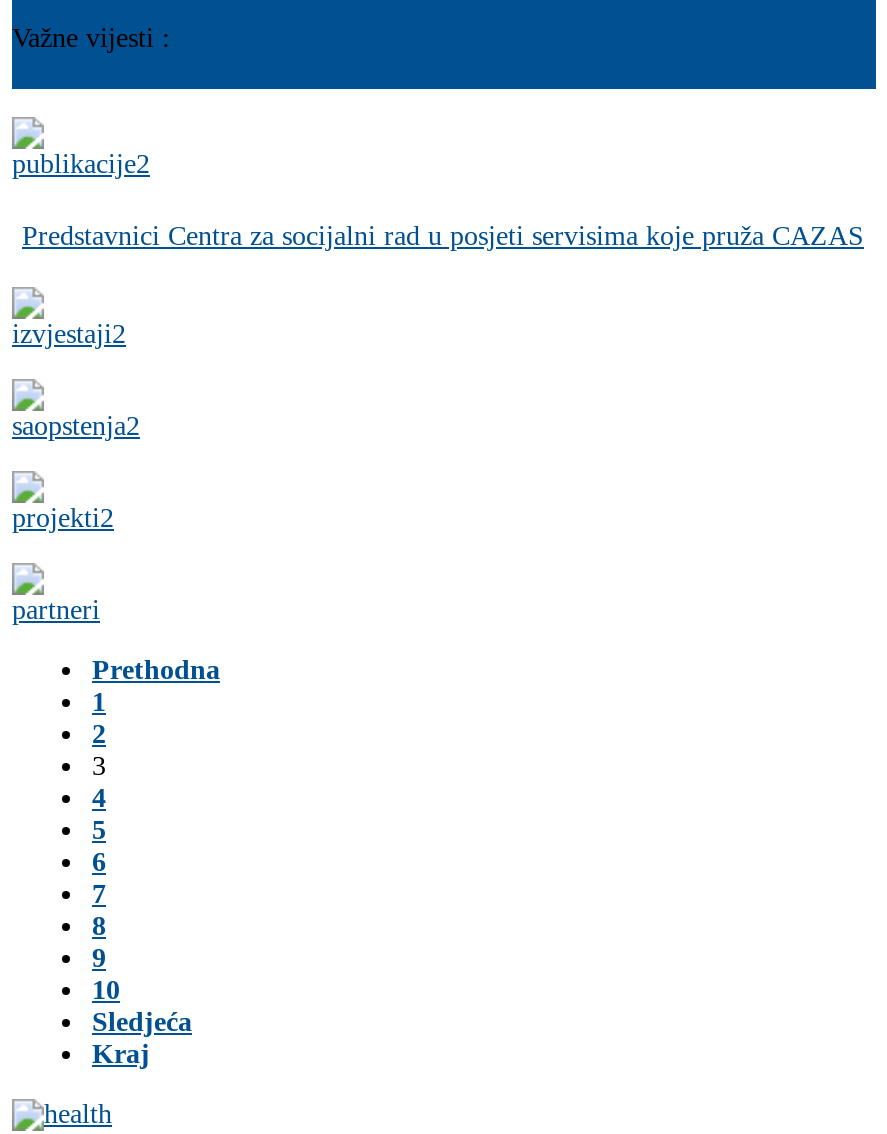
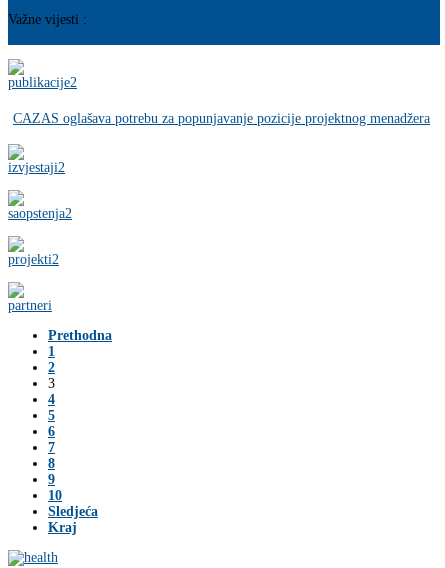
- Predstavnici Centra za socijalni rad u posjeti servisima koje pruža CAZAS
+ CAZAS oglašava potrebu za popunjavanje pozicije projektnog menadžera
